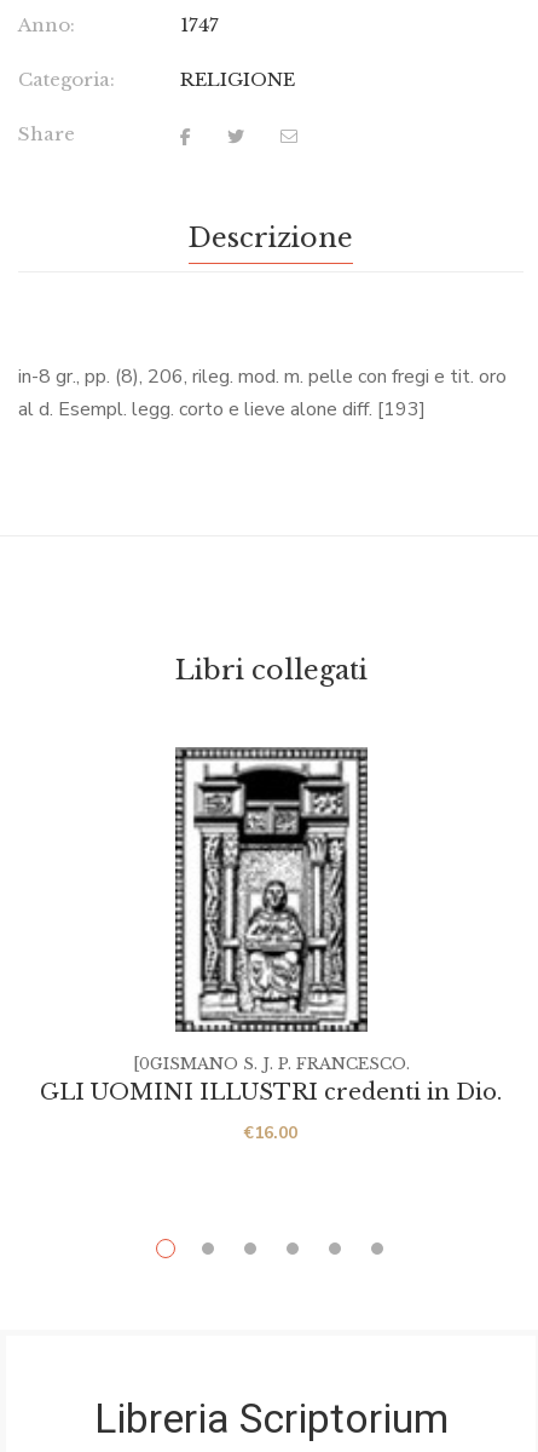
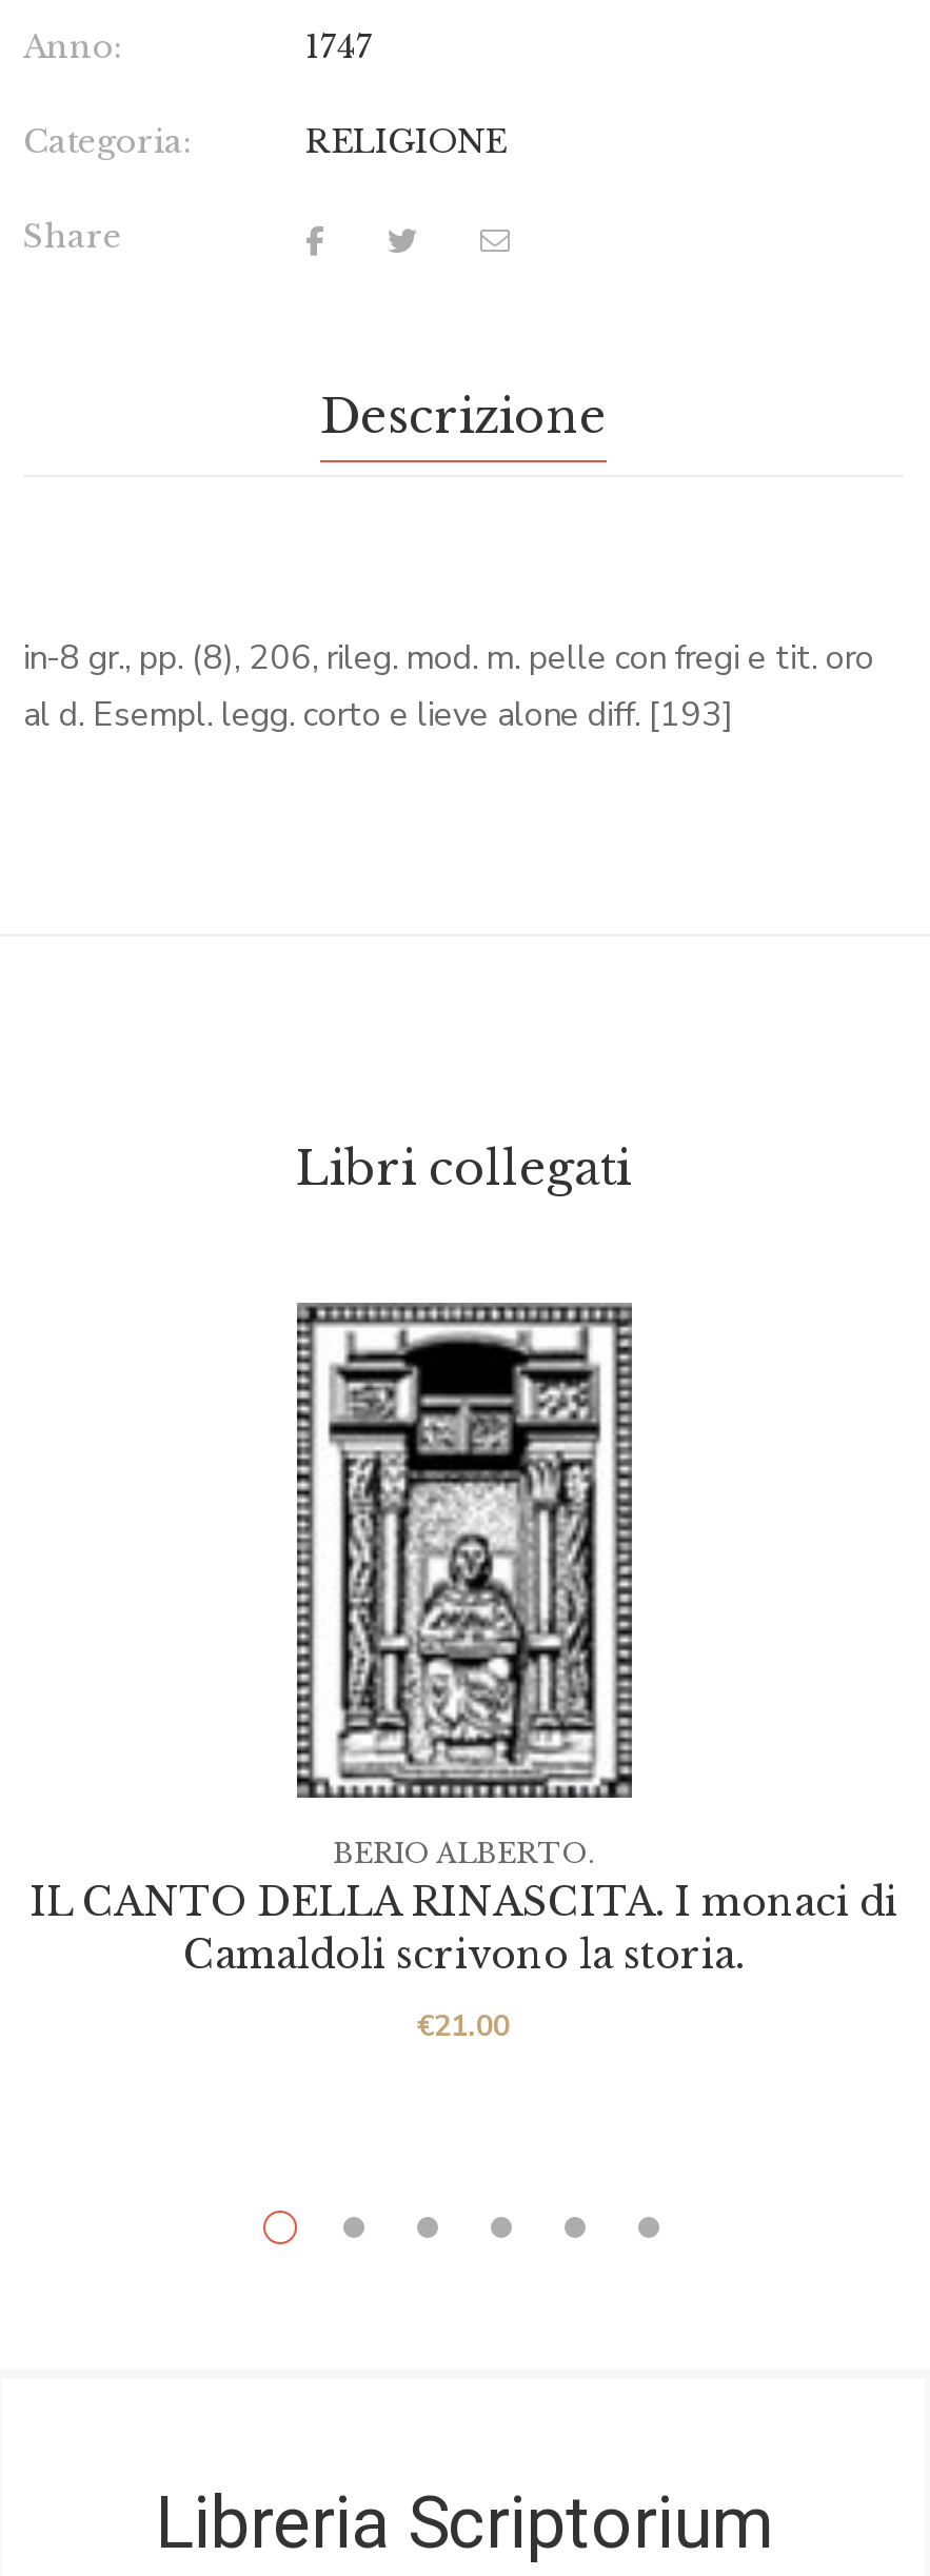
- [0GISMANO S. J. P. FRANCESCO.
+ BERIO ALBERTO.

- GLI UOMINI ILLUSTRI credenti in Dio.
+ IL CANTO DELLA RINASCITA. I monaci di
+ Camaldoli scrivono la storia.

- €16.00
+ €21.00
